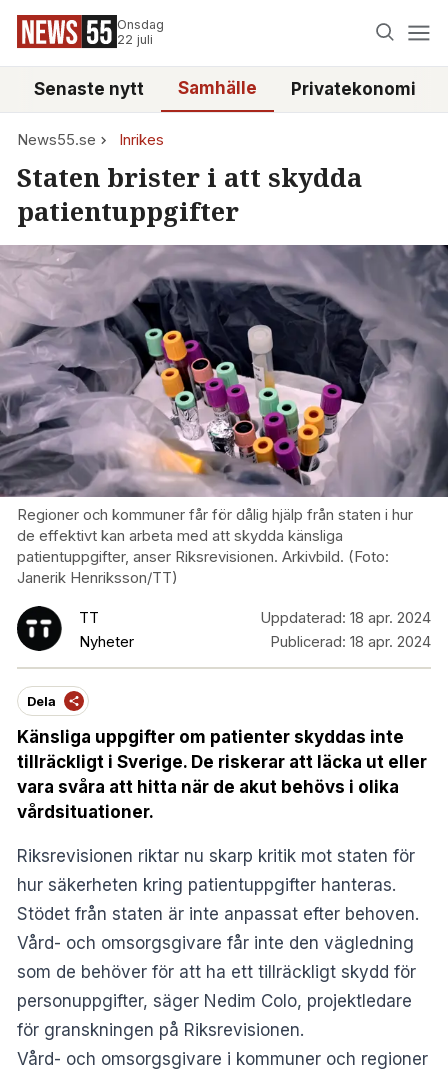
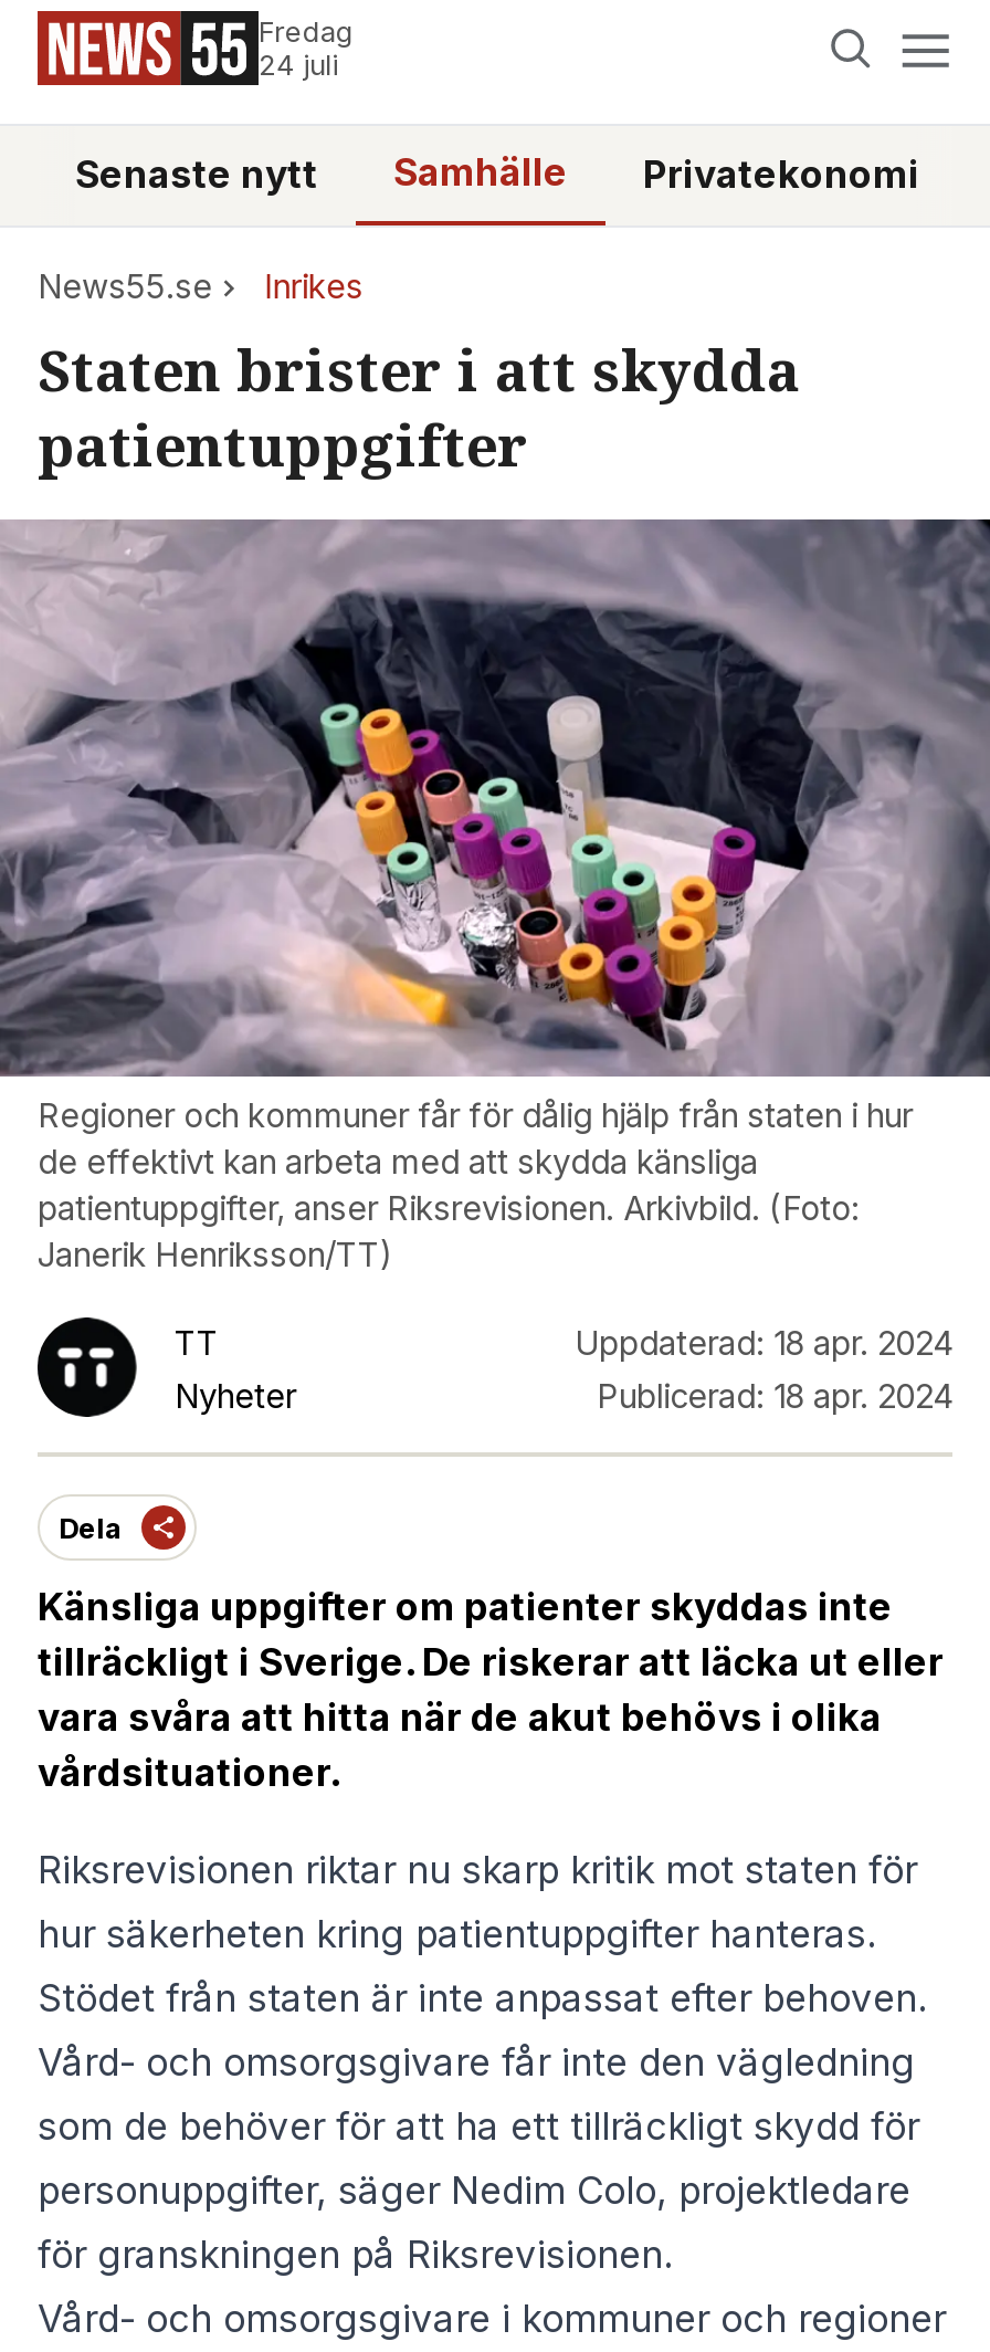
- Onsdag
- 22 juli
+ Fredag
+ 24 juli
